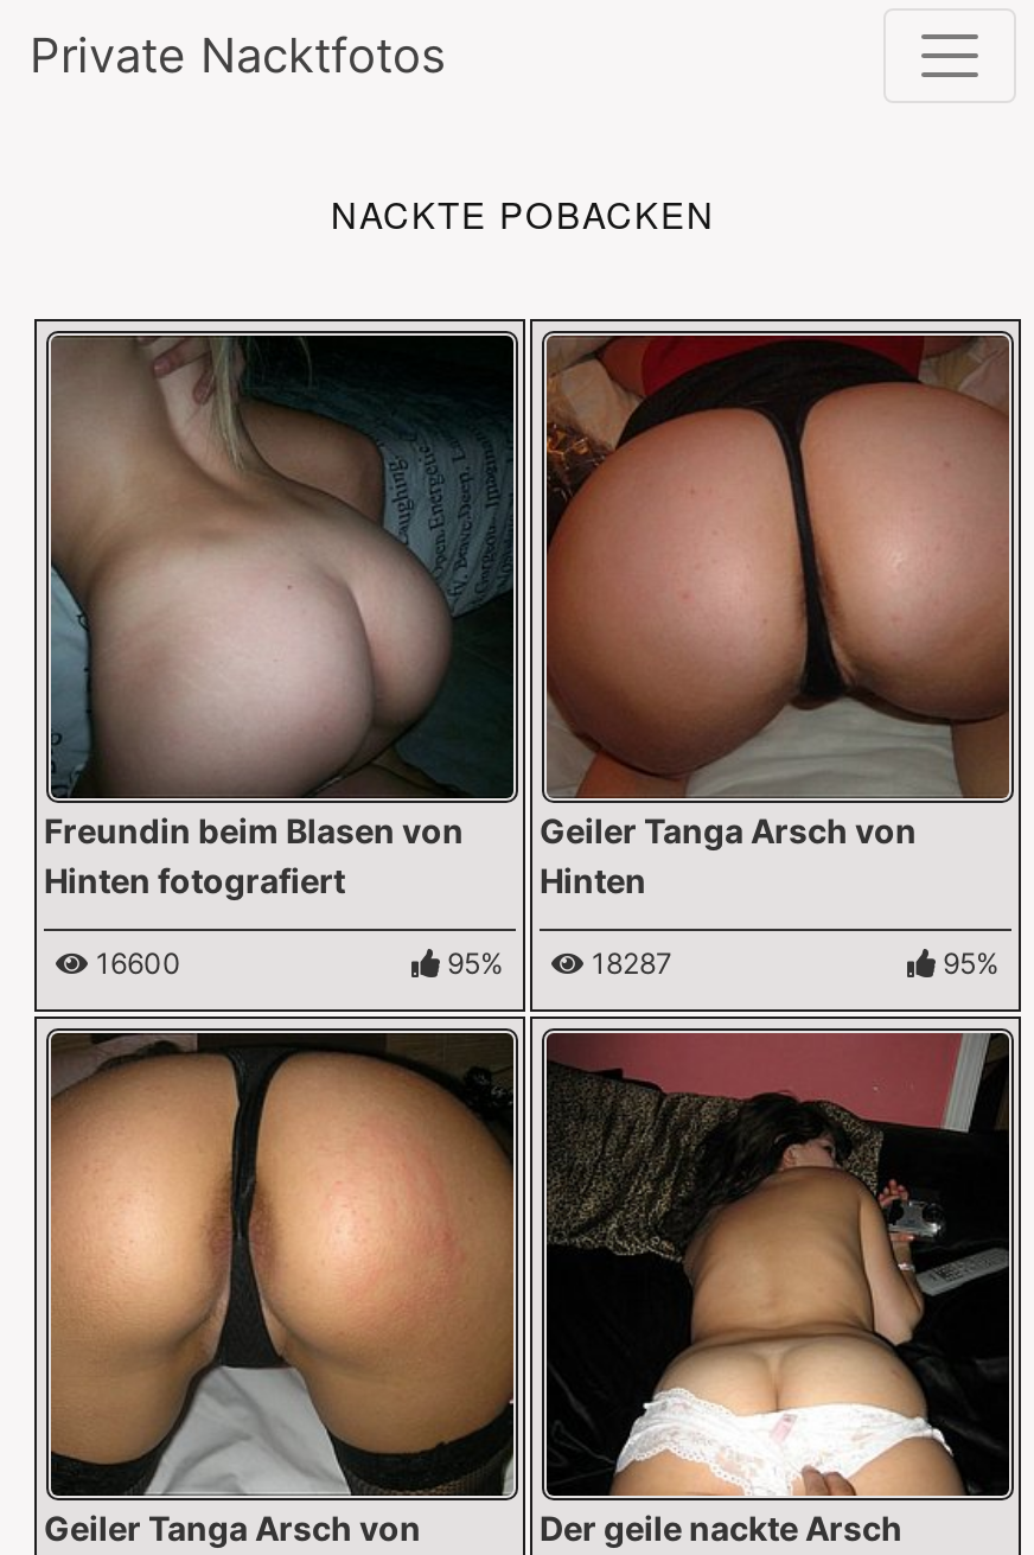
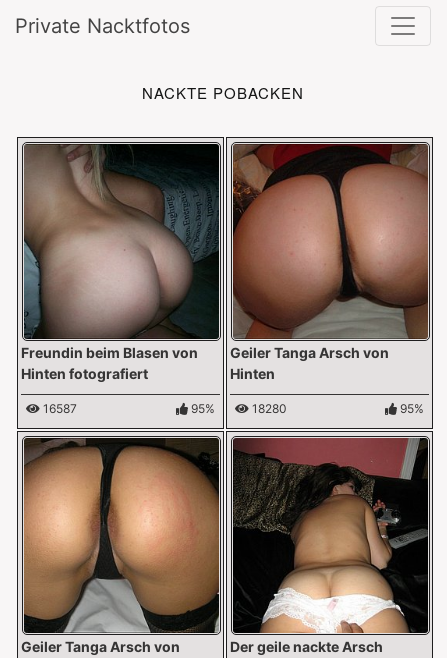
- 16600
+ 16587

- 18287
+ 18280
